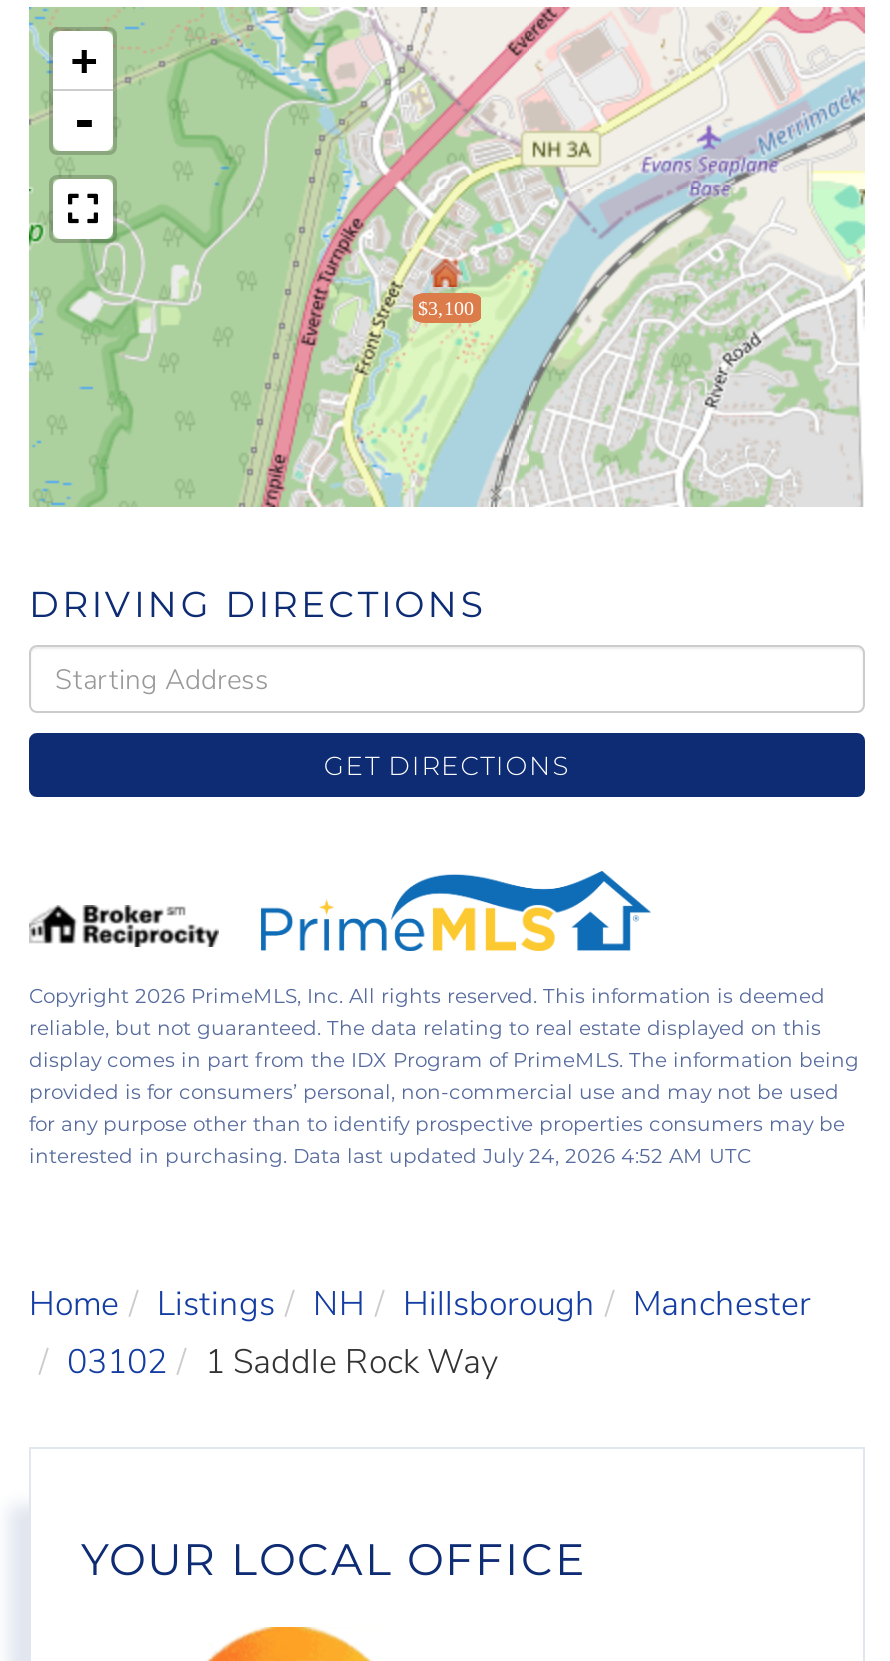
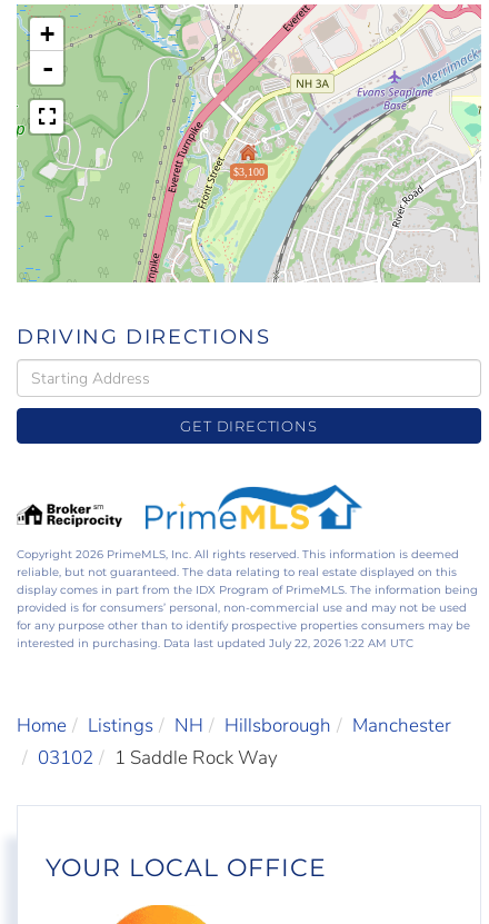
- interested in purchasing. Data last updated July 24, 2026 4:52 AM UTC
+ interested in purchasing. Data last updated July 22, 2026 1:22 AM UTC
